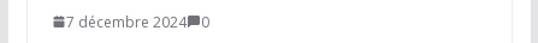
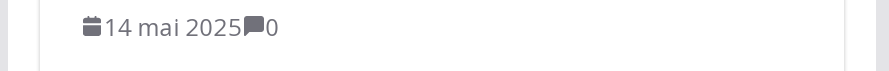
- 7 décembre 2024 0
+ 14 mai 2025 0
